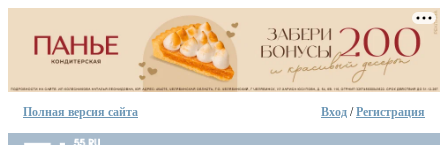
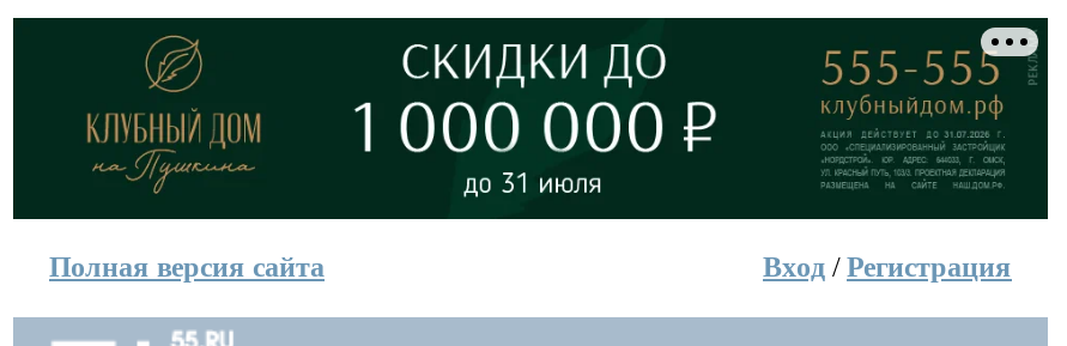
- [image]
+ [image]
